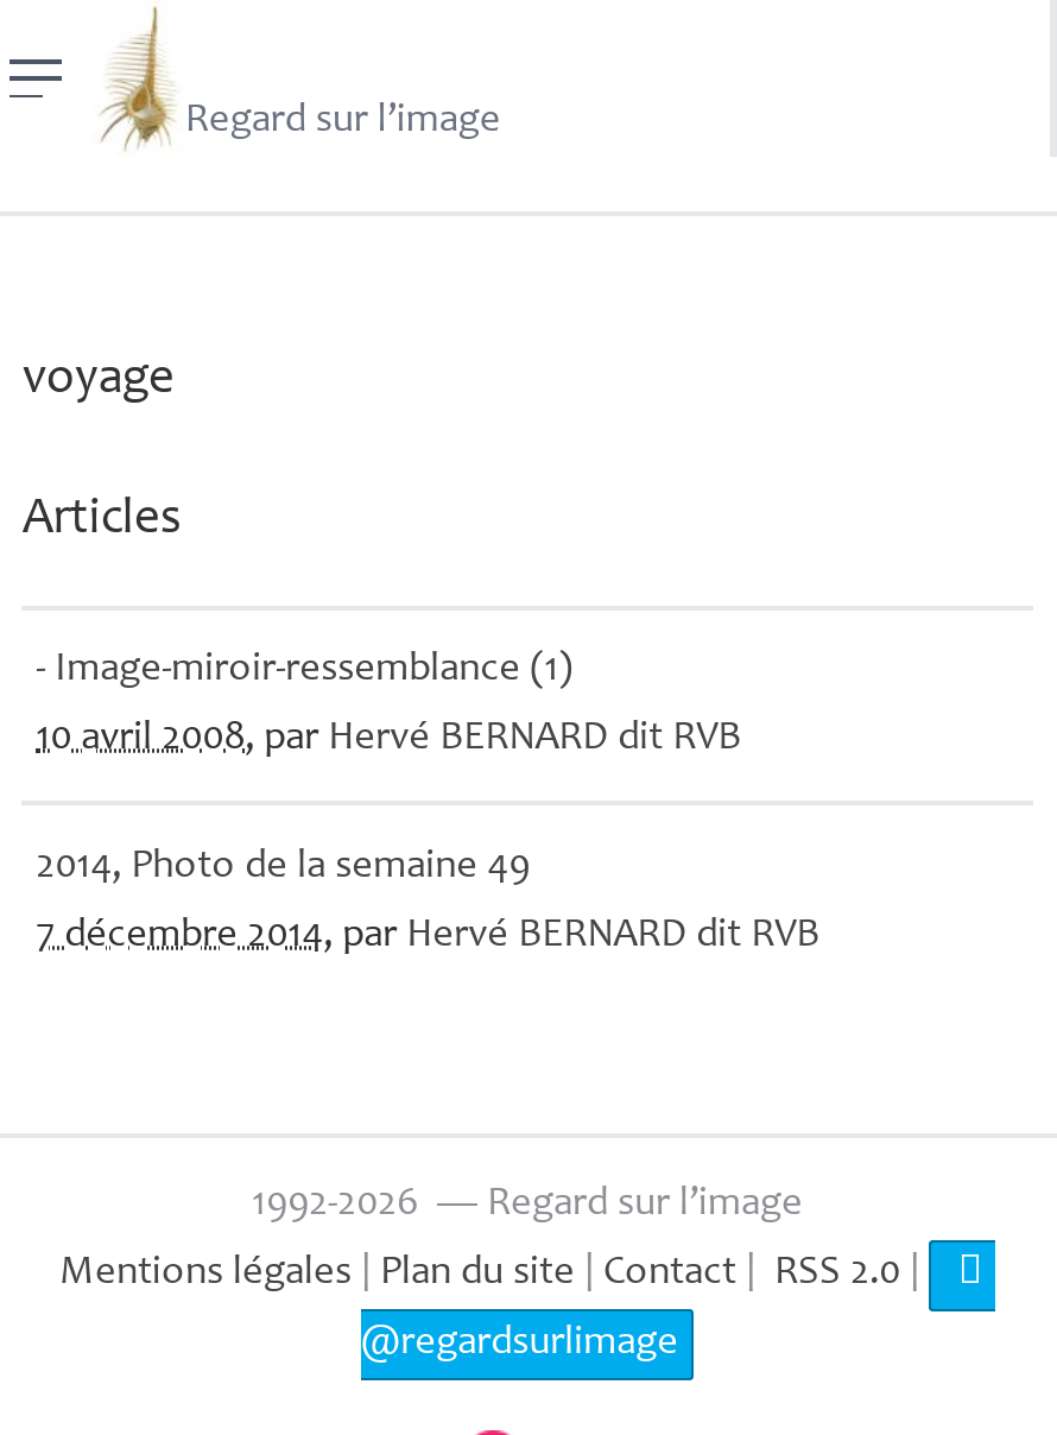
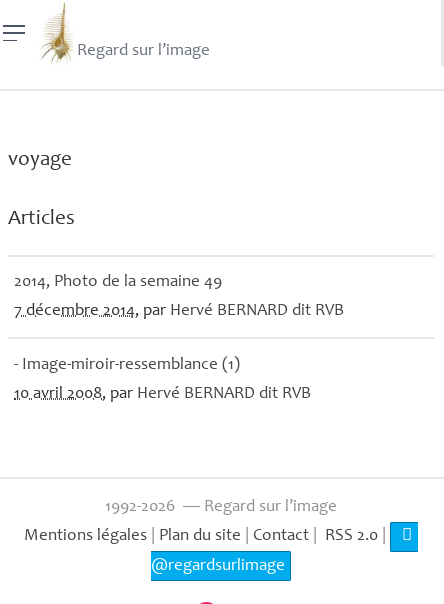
moved down: - Image-miroir-ressemblance (1) | 10 avril 2008, par Hervé BERNARD dit RVB

moved up: 2014, Photo de la semaine 49 | 7 décembre 2014, par Hervé BERNARD dit RVB
